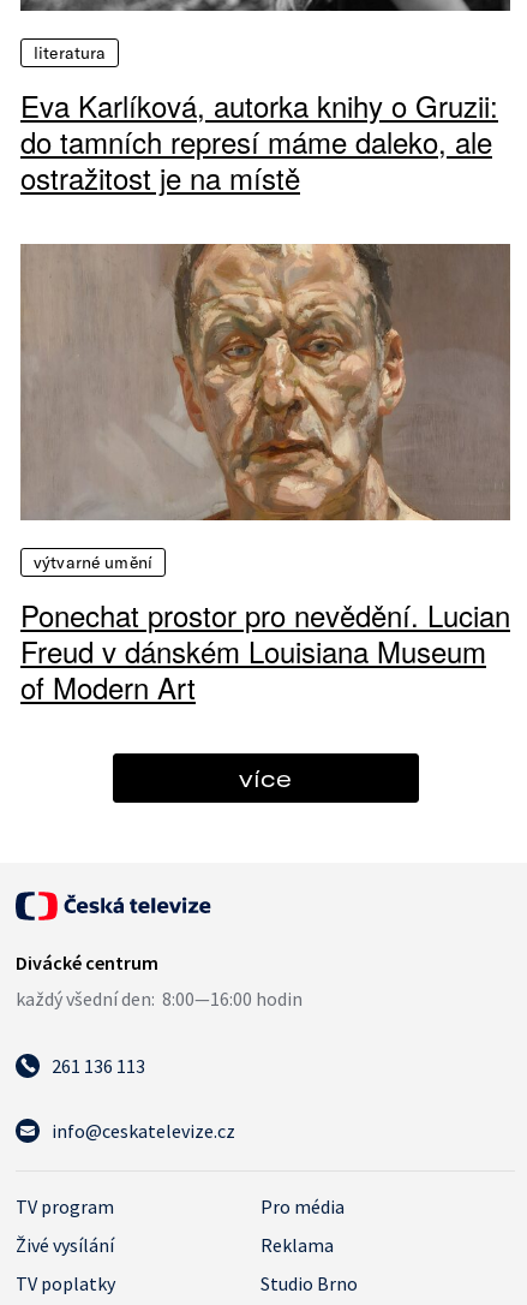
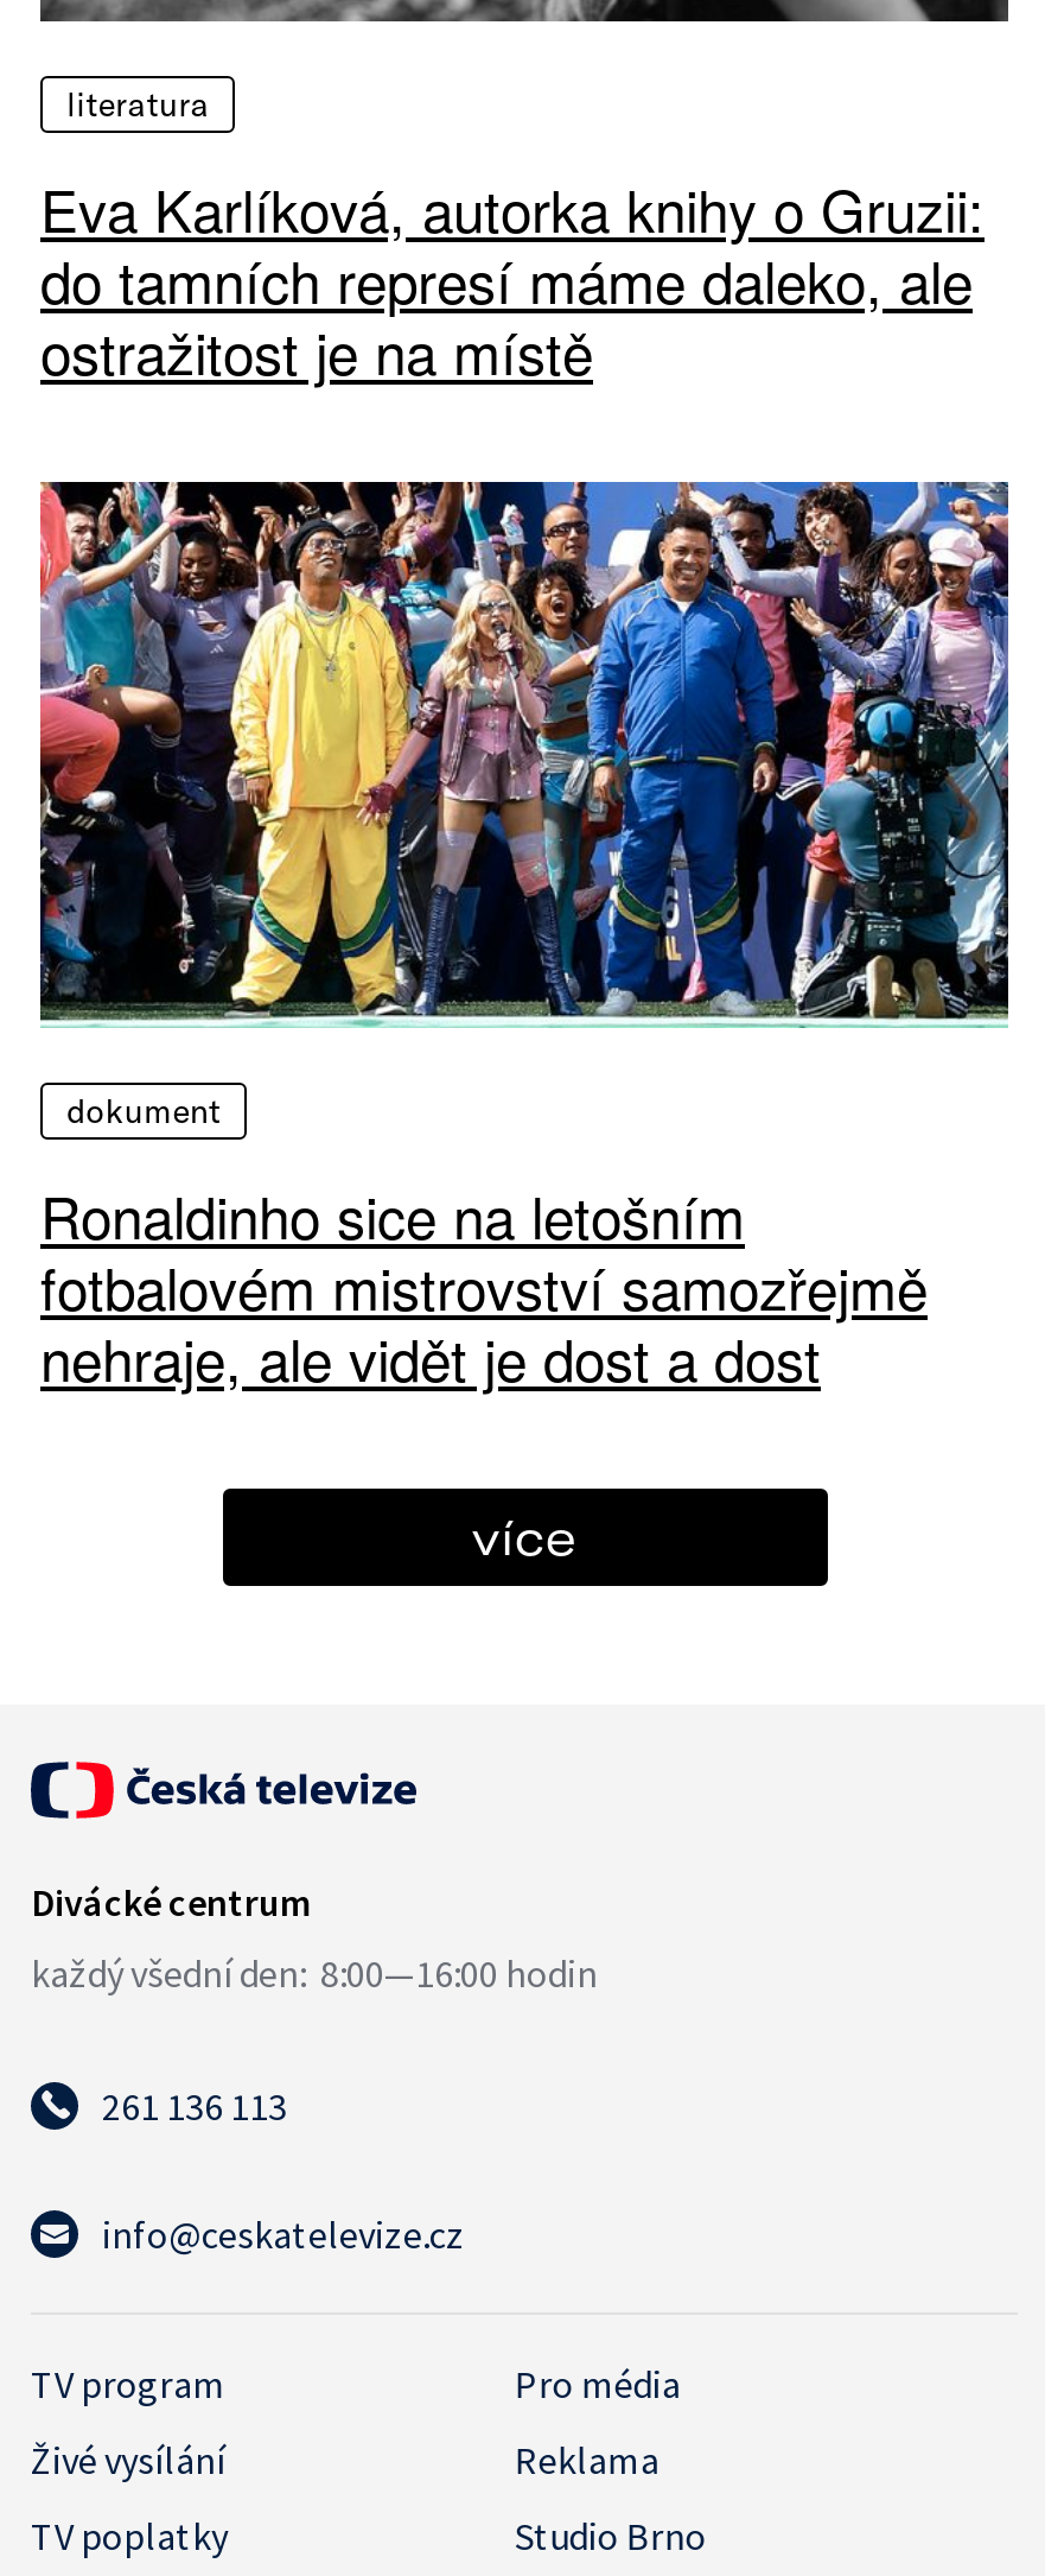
- [image]
- výtvarné umění
+ [image]
+ dokument

- Ponechat prostor pro nevědění. Lucian
- Freud v dánském Louisiana Museum
- of Modern Art
+ Ronaldinho sice na letošním
+ fotbalovém mistrovství samozřejmě
+ nehraje, ale vidět je dost a dost
